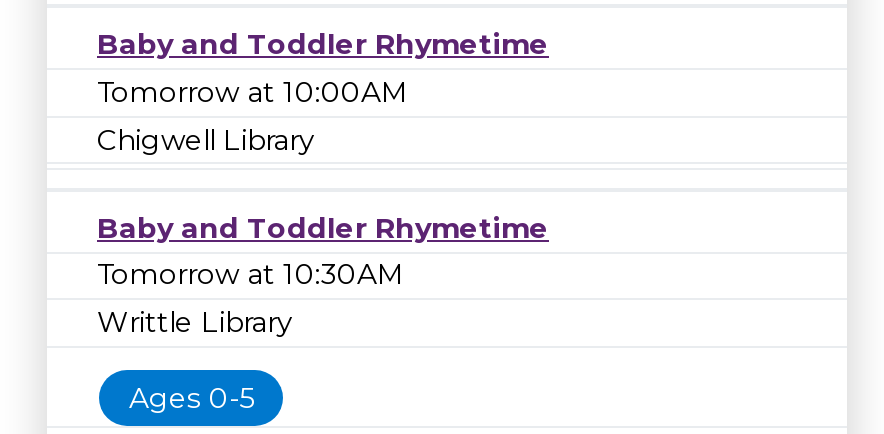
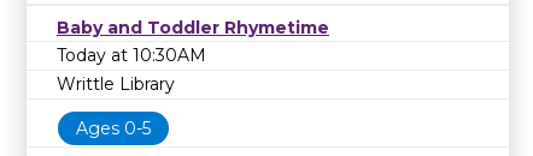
- Tomorrow at 10:00AM
- Chigwell Library
- Baby and Toddler Rhymetime
- Tomorrow at 10:30AM
+ Today at 10:30AM
